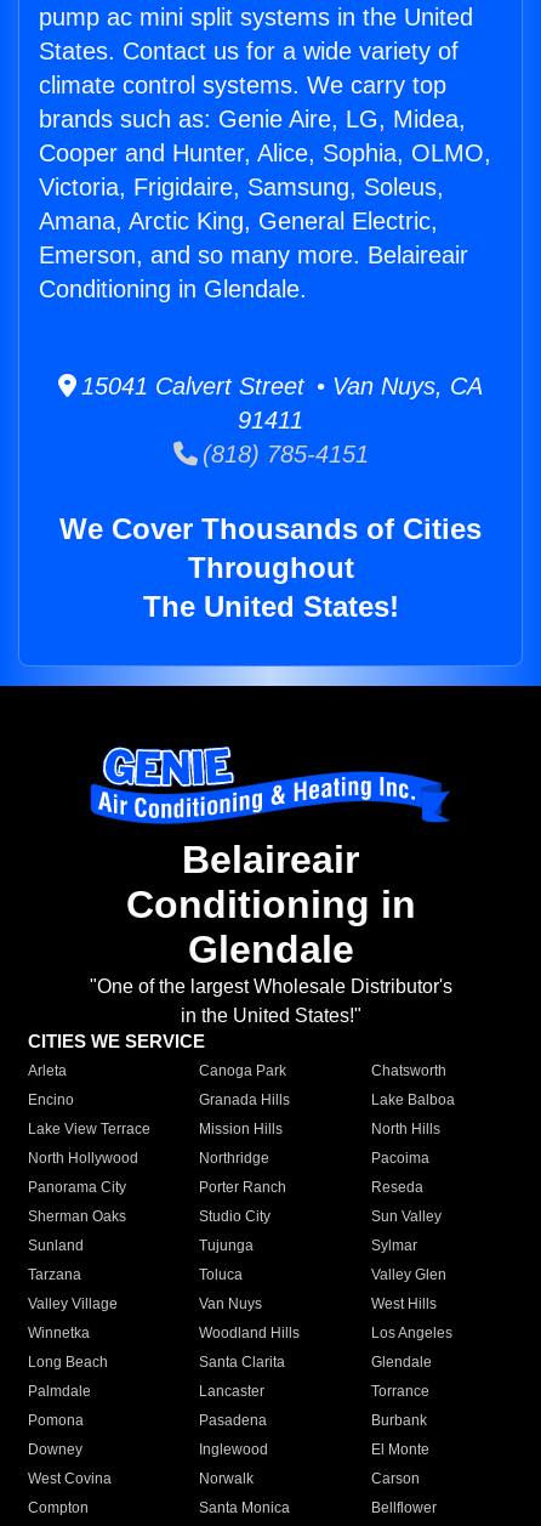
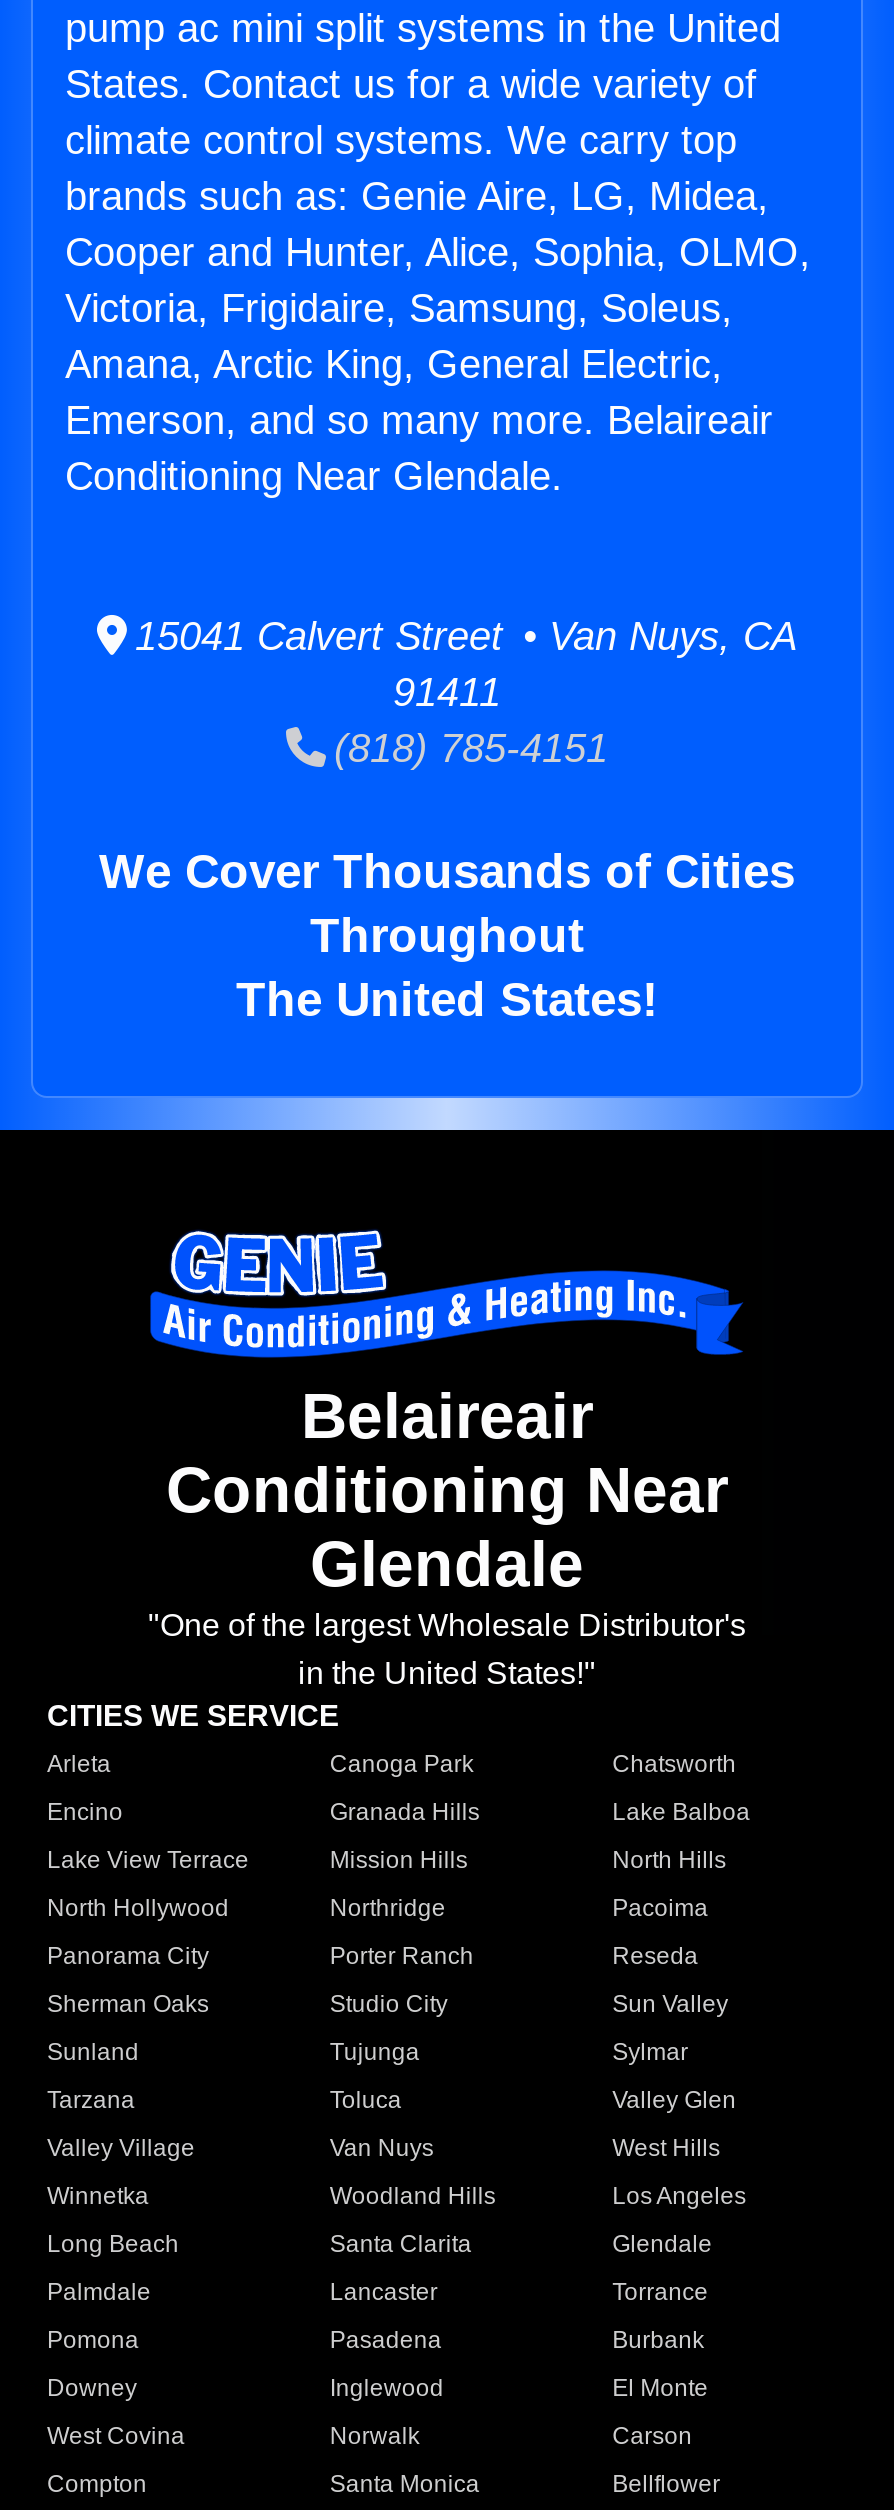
- Conditioning in Glendale.
+ Conditioning Near Glendale.

- Conditioning in
+ Conditioning Near
